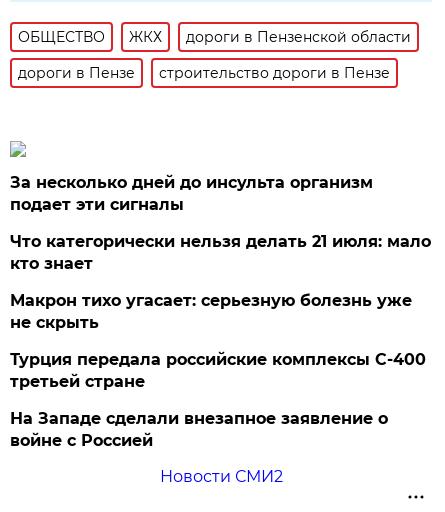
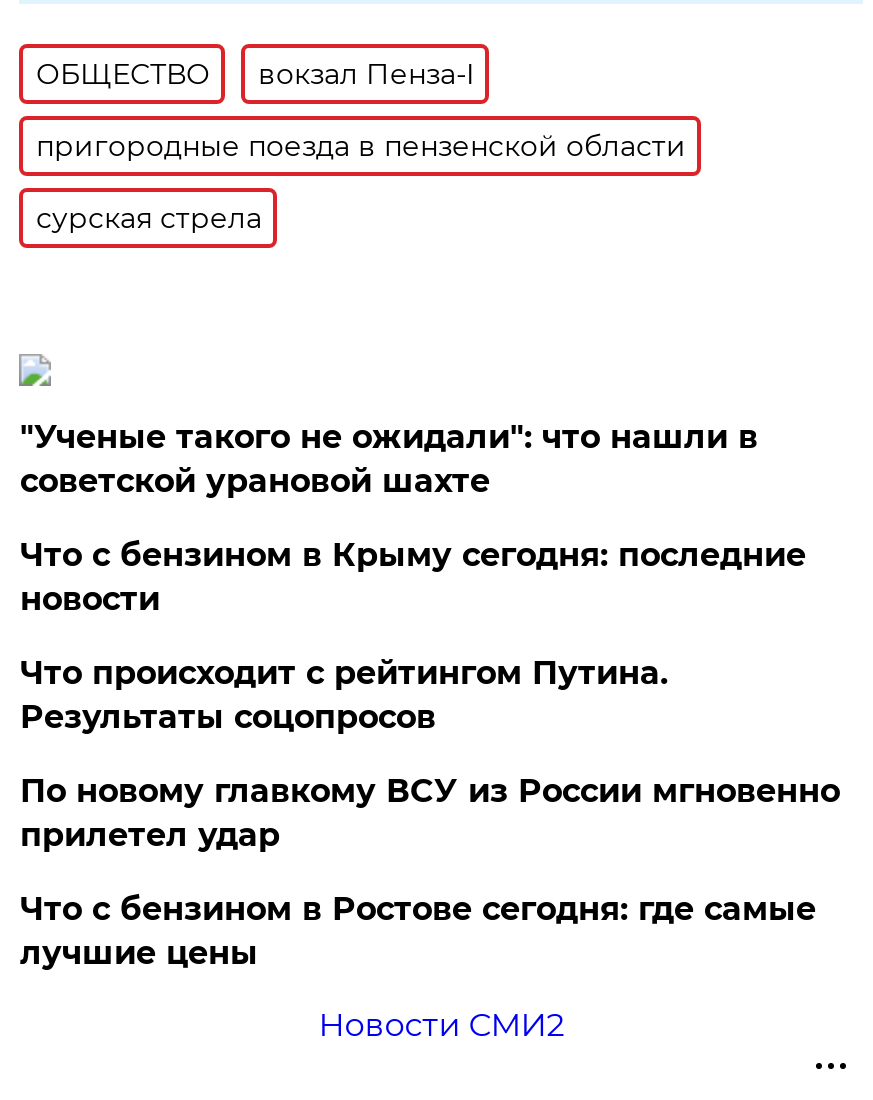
- ЖКХ
- дороги в Пензенской области
- дороги в Пензе
- строительство дороги в Пензе
+ вокзал Пенза-I
+ пригородные поезда в пензенской области
+ сурская стрела

- За несколько дней до инсульта организм
- подает эти сигналы
- Что категорически нельзя делать 21 июля: мало
- кто знает
- Макрон тихо угасает: серьезную болезнь уже
- не скрыть
- Турция передала российские комплексы С-400
- третьей стране
- На Западе сделали внезапное заявление о
- войне с Россией
+ "Ученые такого не ожидали": что нашли в
+ советской урановой шахте
+ Что с бензином в Крыму сегодня: последние
+ новости
+ Что происходит с рейтингом Путина.
+ Результаты соцопросов
+ По новому главкому ВСУ из России мгновенно
+ прилетел удар
+ Что с бензином в Ростове сегодня: где самые
+ лучшие цены
